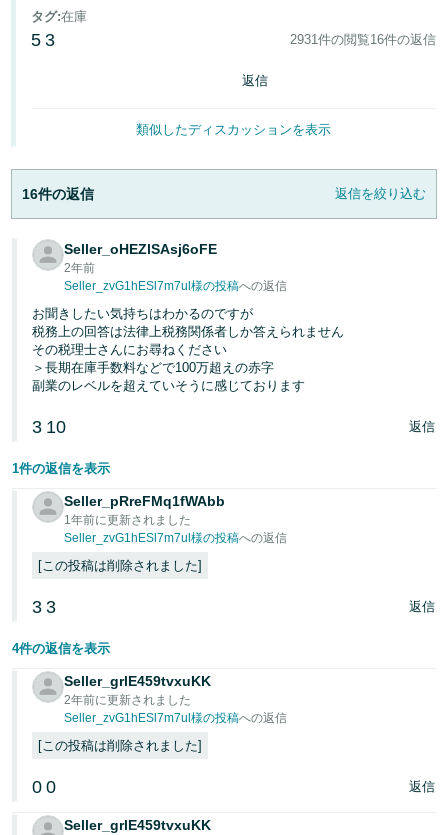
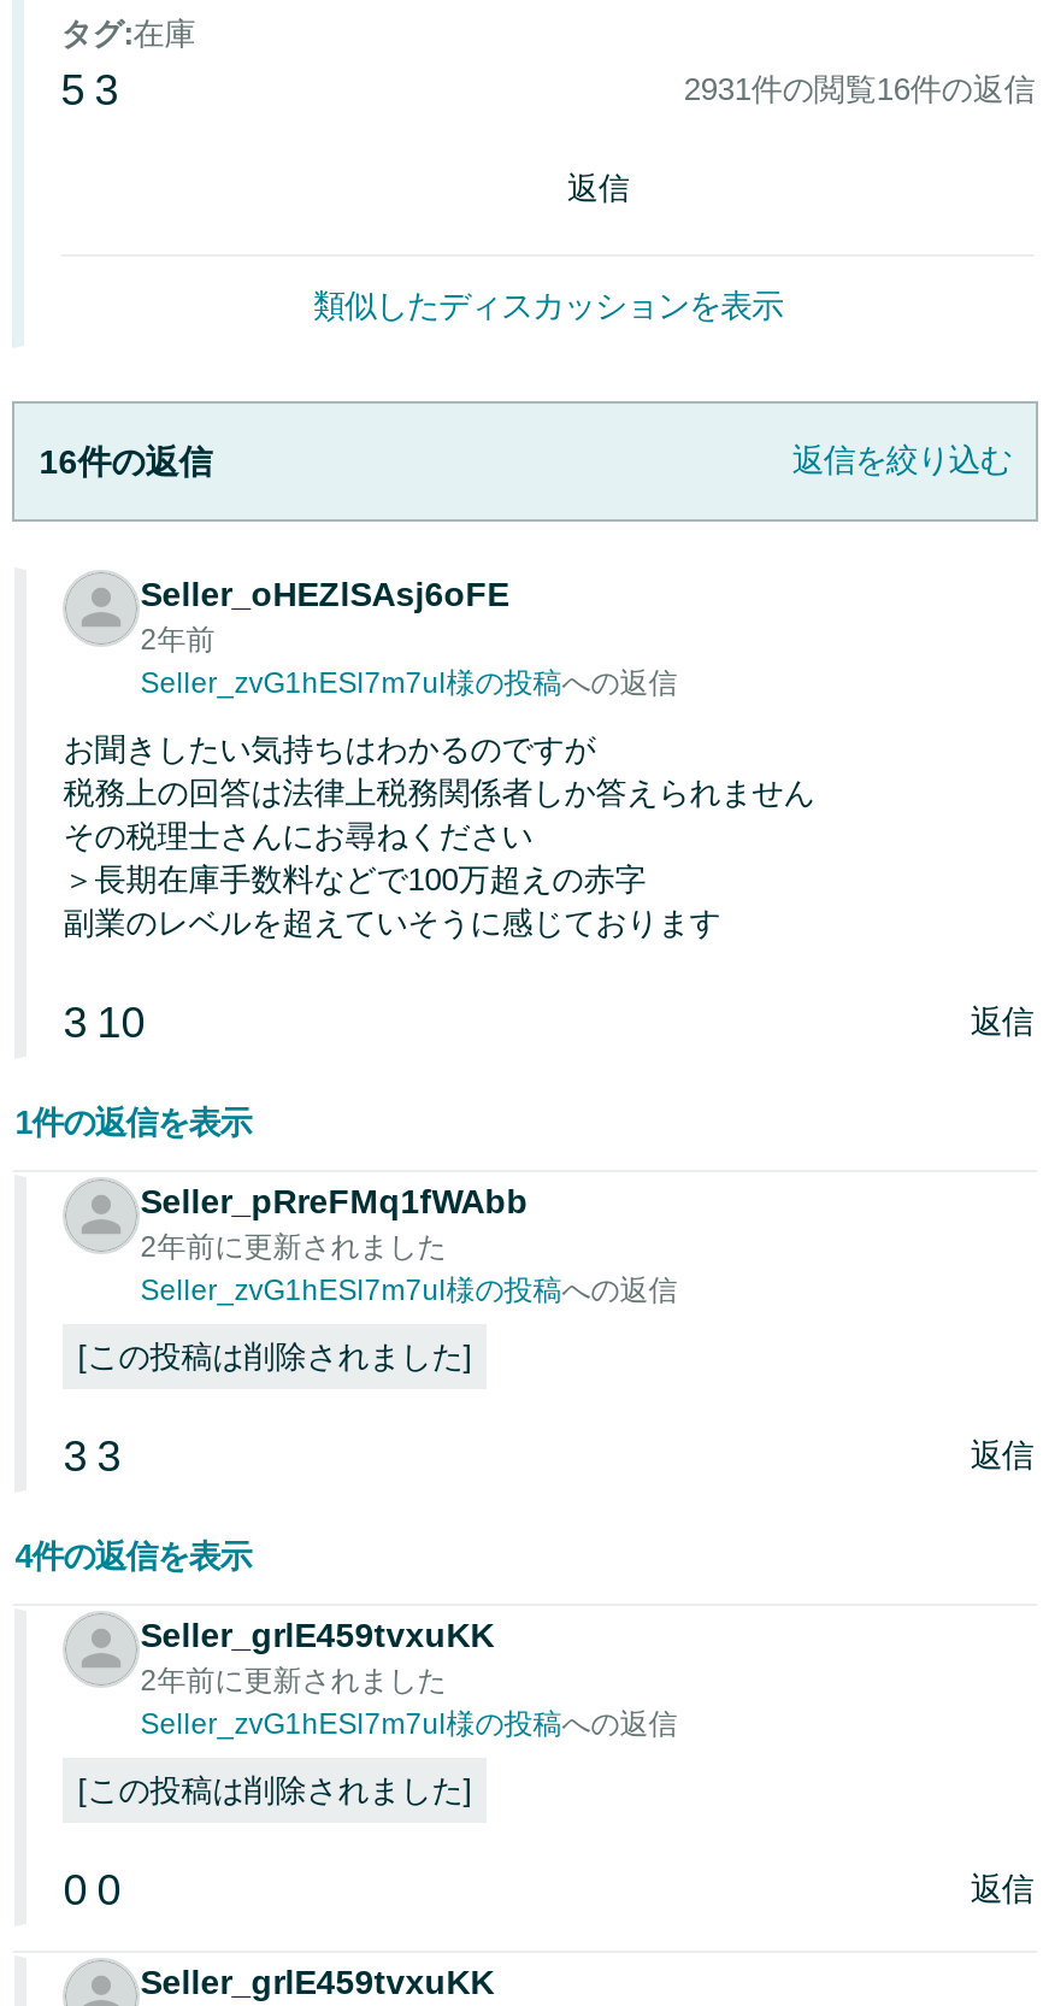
- 1年前に更新されました
+ 2年前に更新されました
